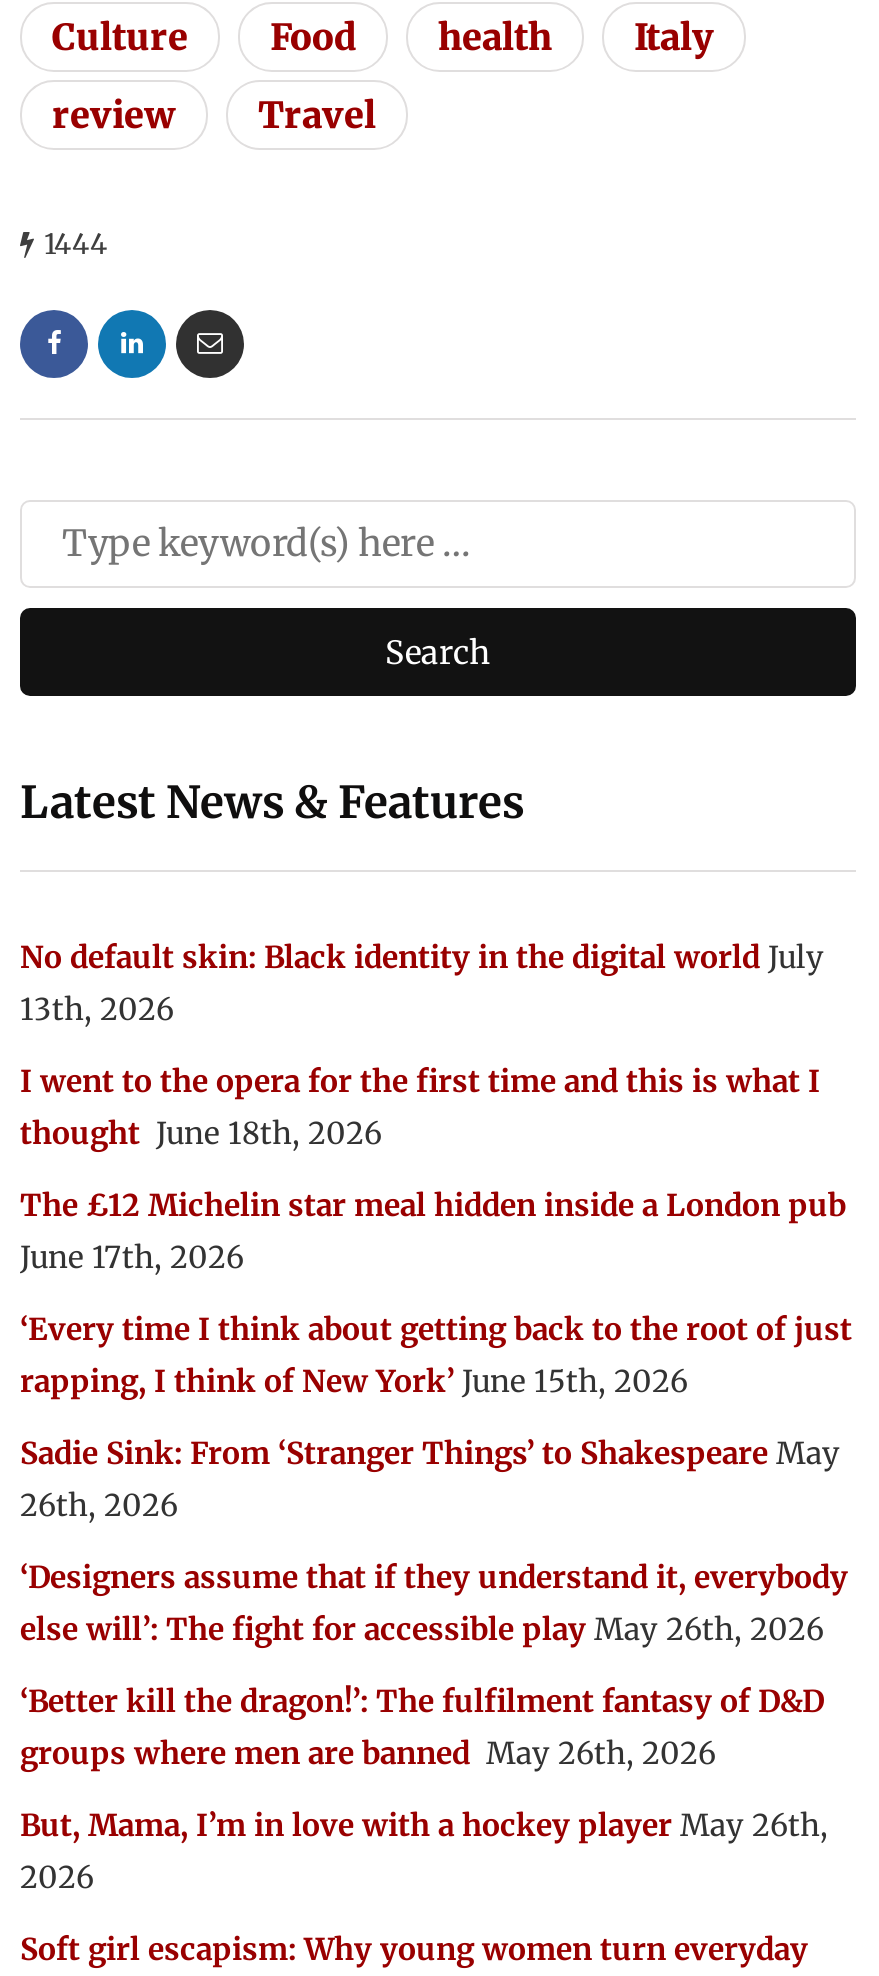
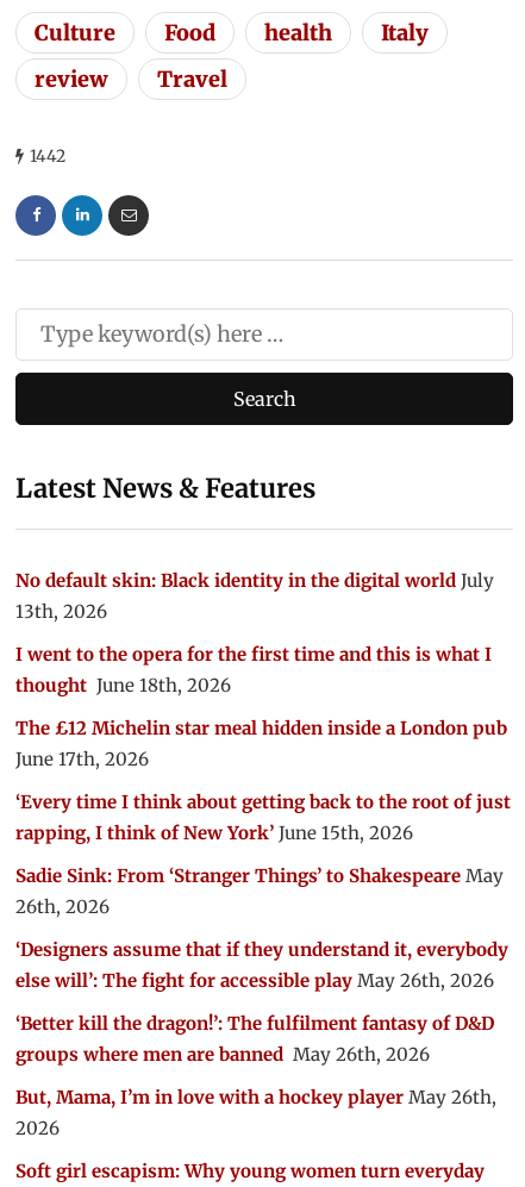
- 1444
+ 1442
